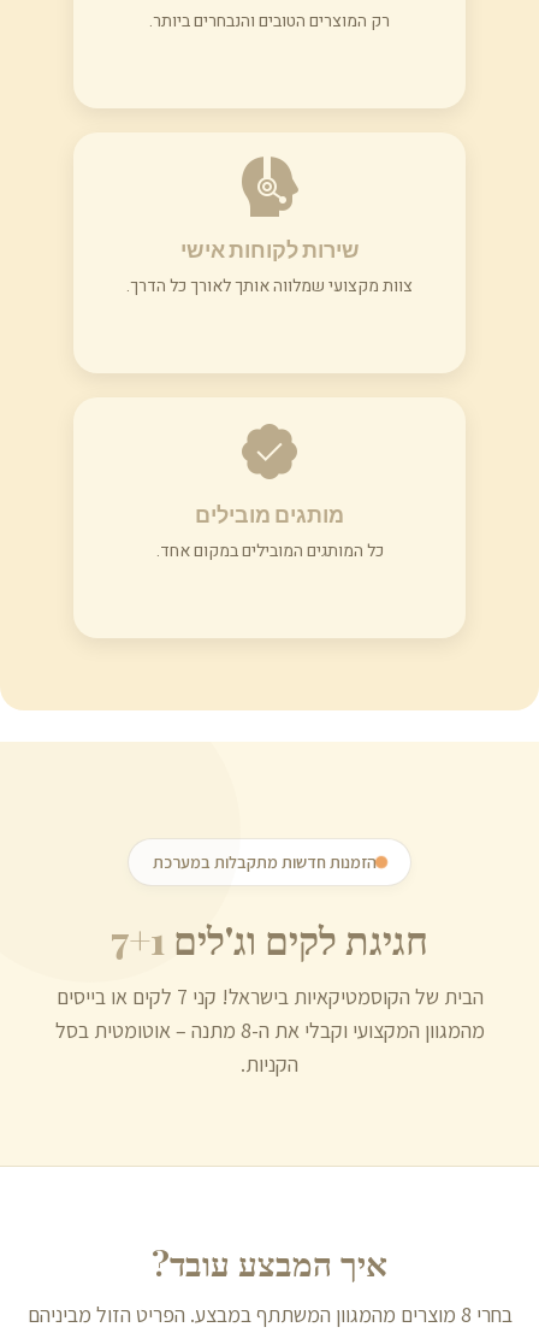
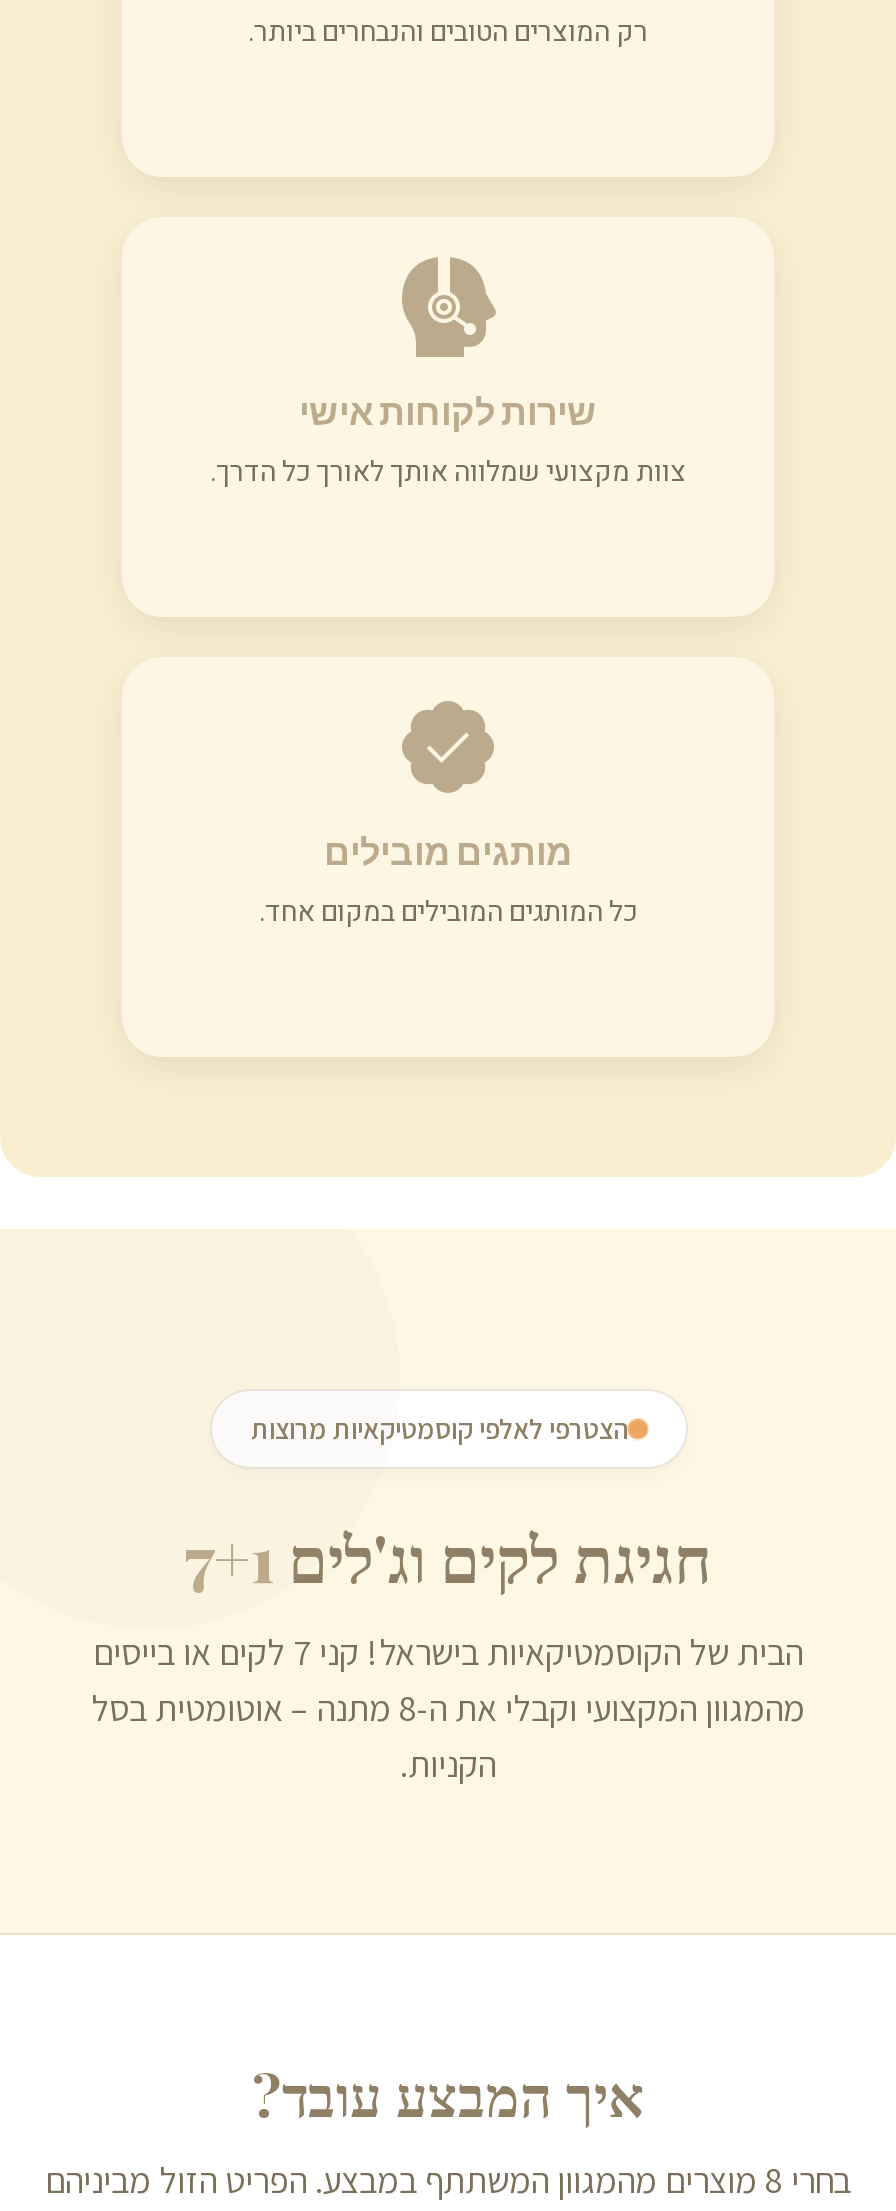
- הזמנות חדשות מתקבלות במערכת
+ הצטרפי לאלפי קוסמטיקאיות מרוצות
